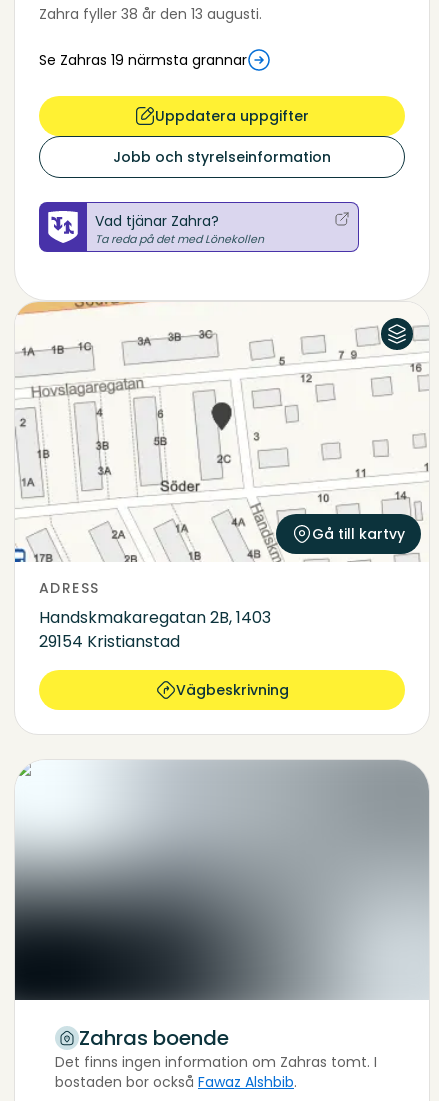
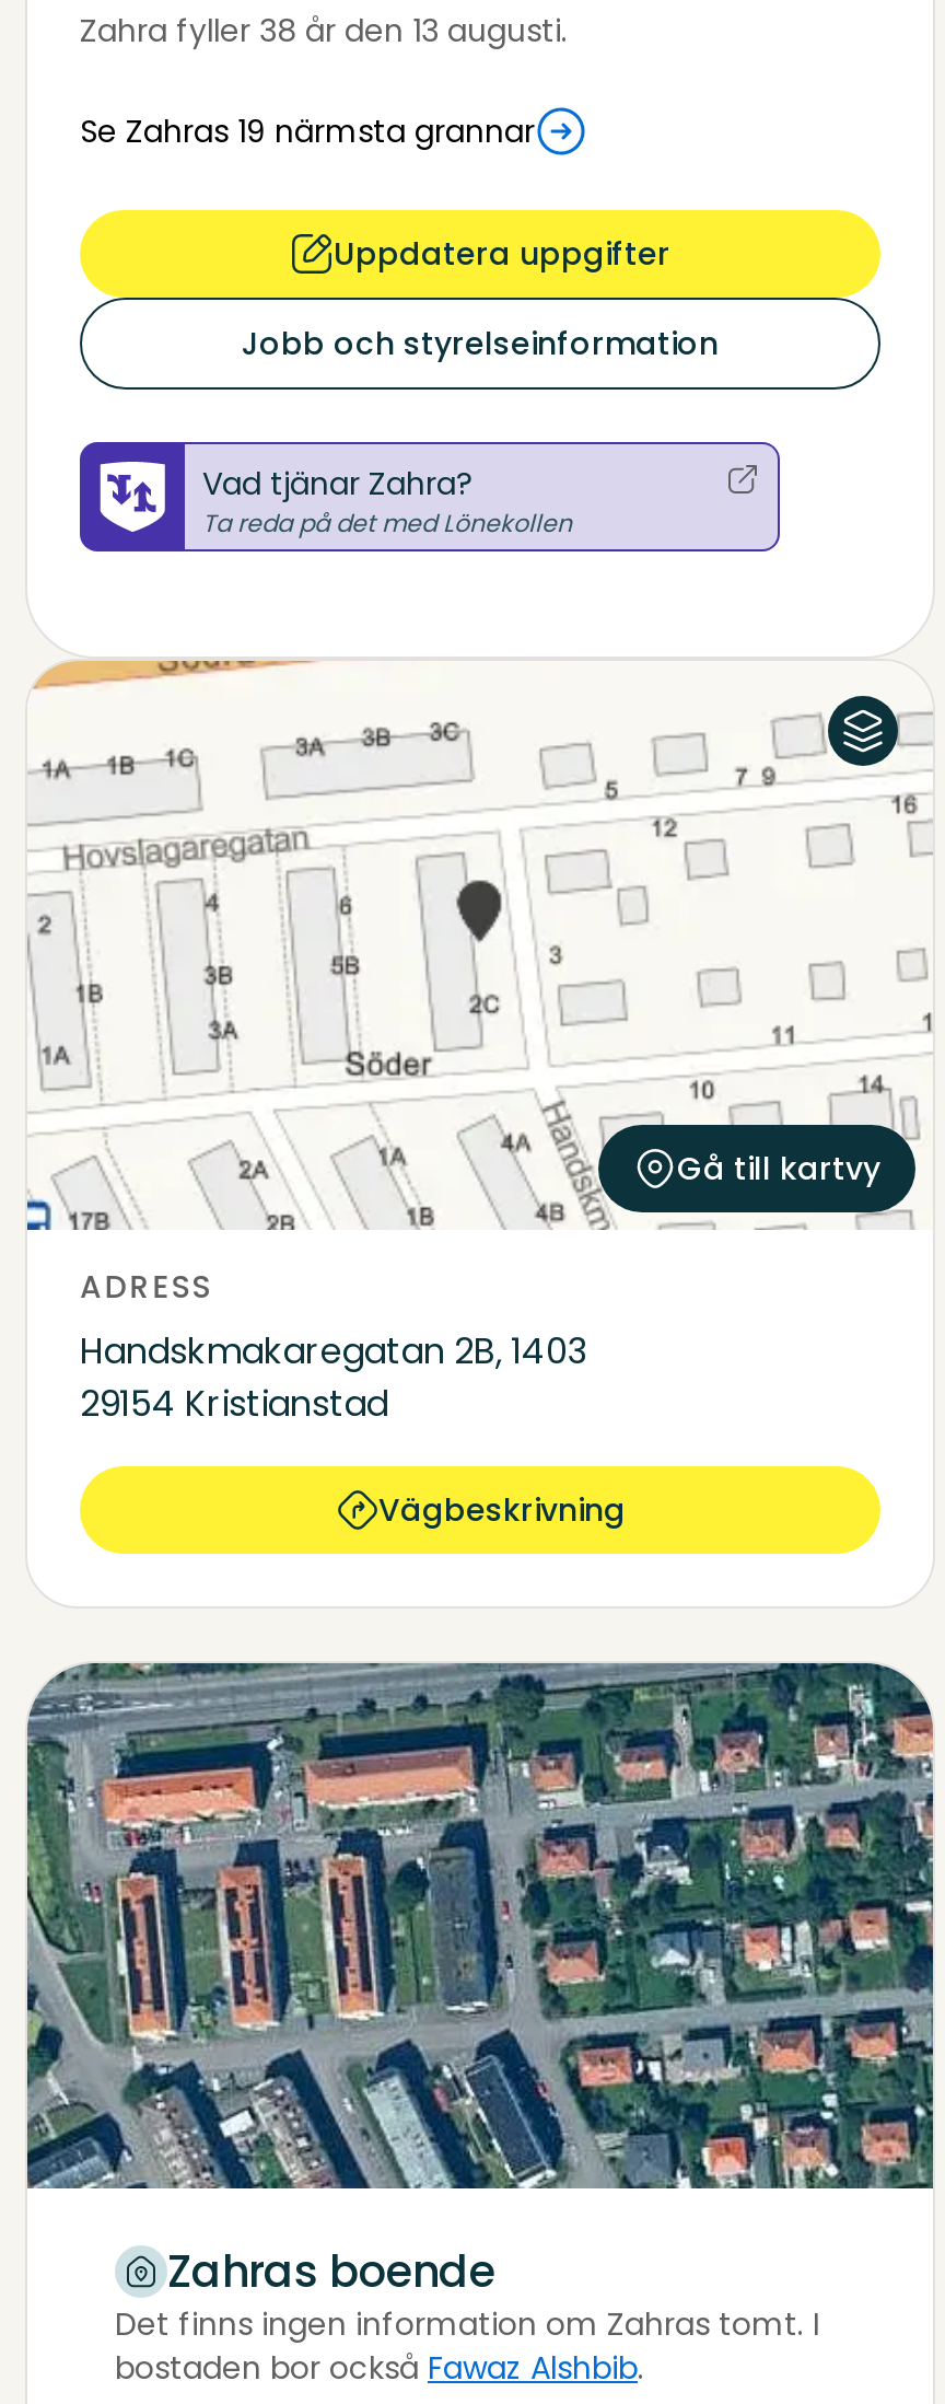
- [image]
+ [image]
